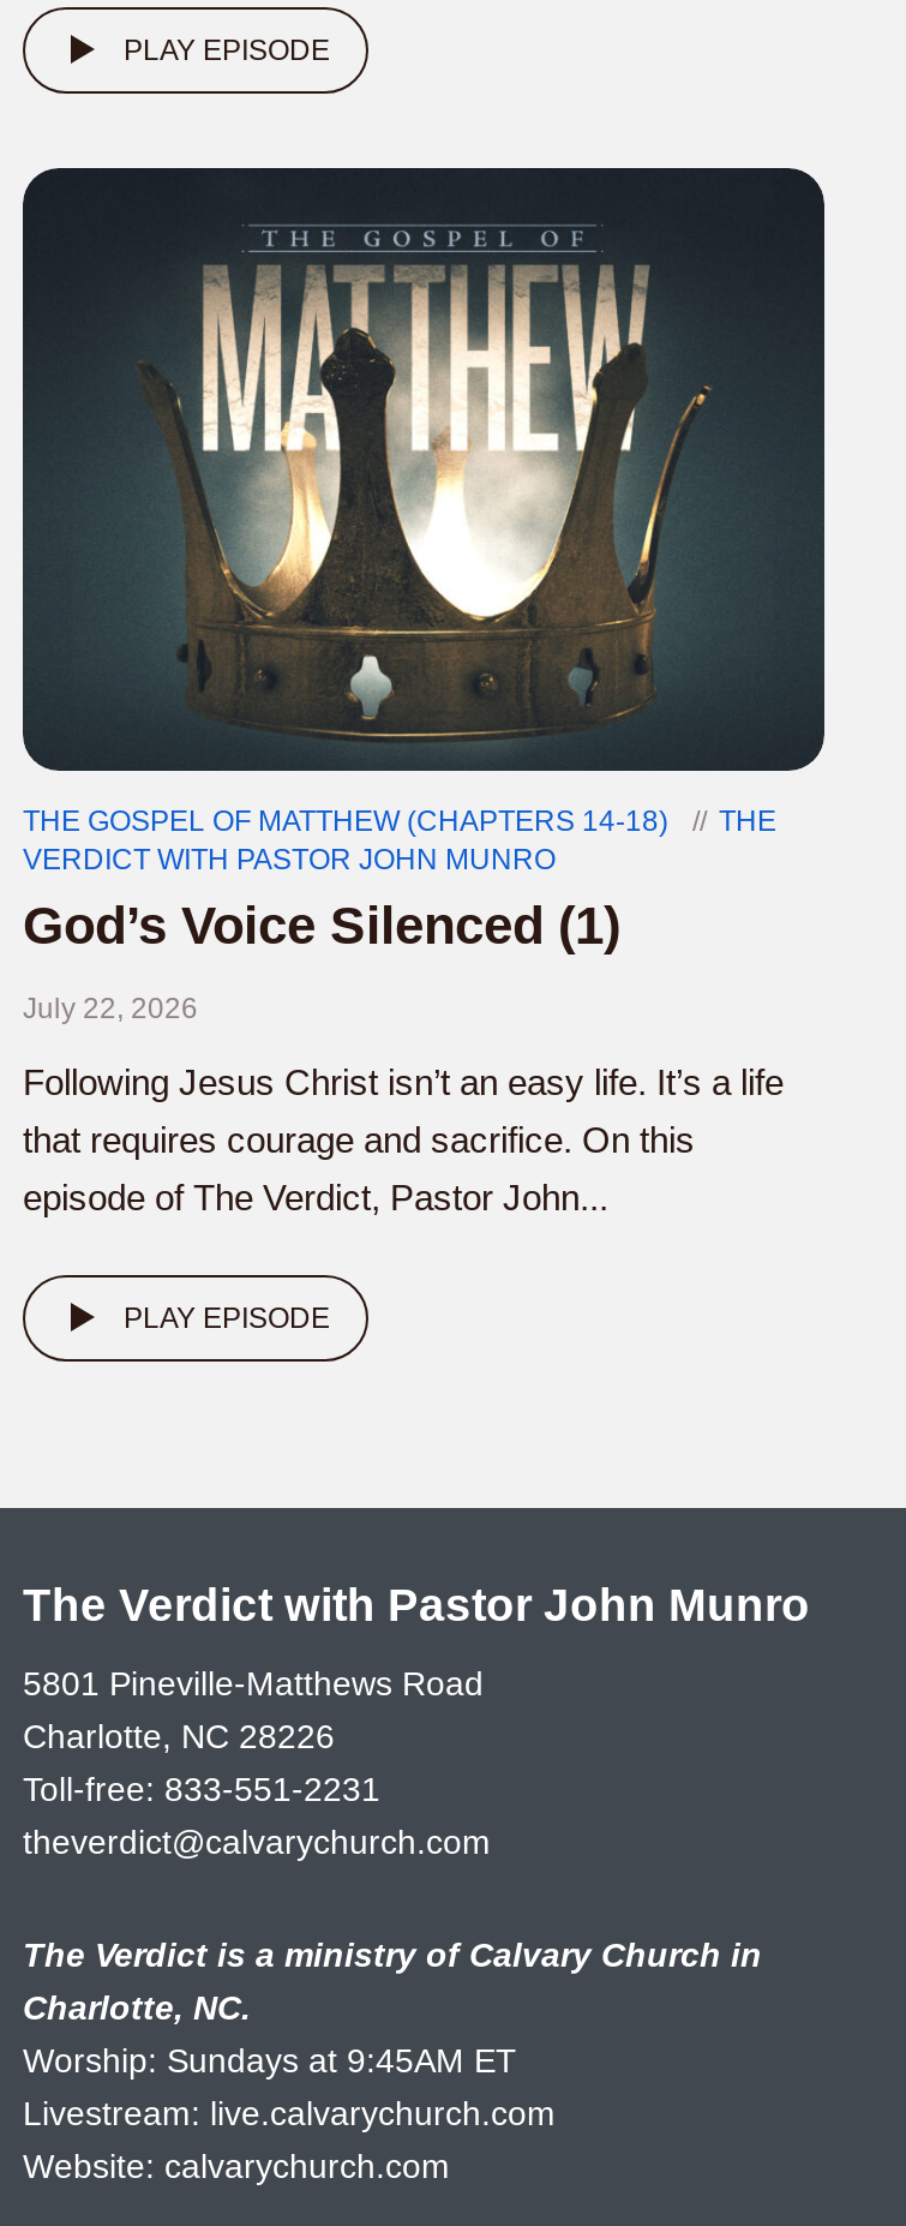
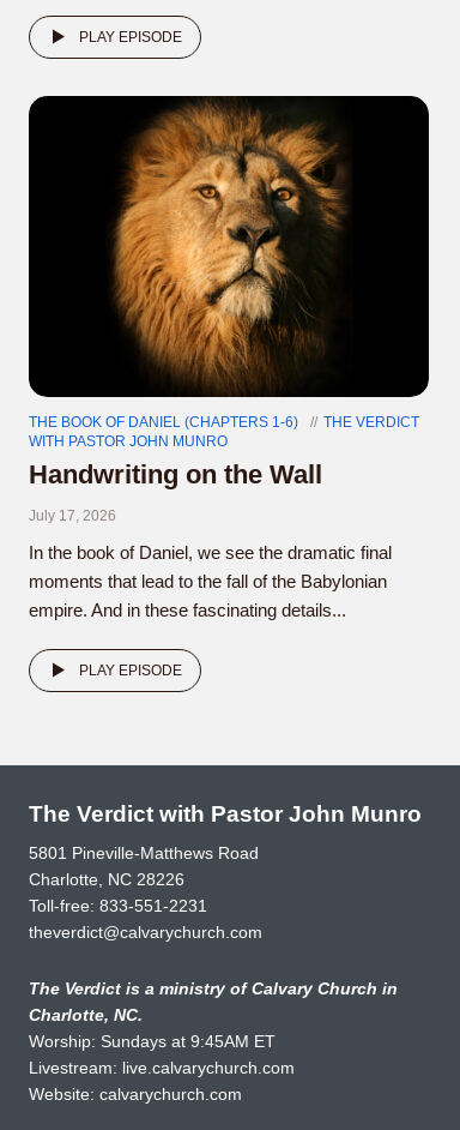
- [image]
- THE GOSPEL OF MATTHEW (CHAPTERS 14-18)
- THE
- VERDICT WITH PASTOR JOHN MUNRO
- God’s Voice Silenced (1)
+ [image]
+ THE BOOK OF DANIEL (CHAPTERS 1-6)
+ THE VERDICT
+ WITH PASTOR JOHN MUNRO
+ Handwriting on the Wall

- July 22, 2026
+ July 17, 2026

- Following Jesus Christ isn’t an easy life. It’s a life
- that requires courage and sacrifice. On this
- episode of The Verdict, Pastor John...
+ In the book of Daniel, we see the dramatic final
+ moments that lead to the fall of the Babylonian
+ empire. And in these fascinating details...
